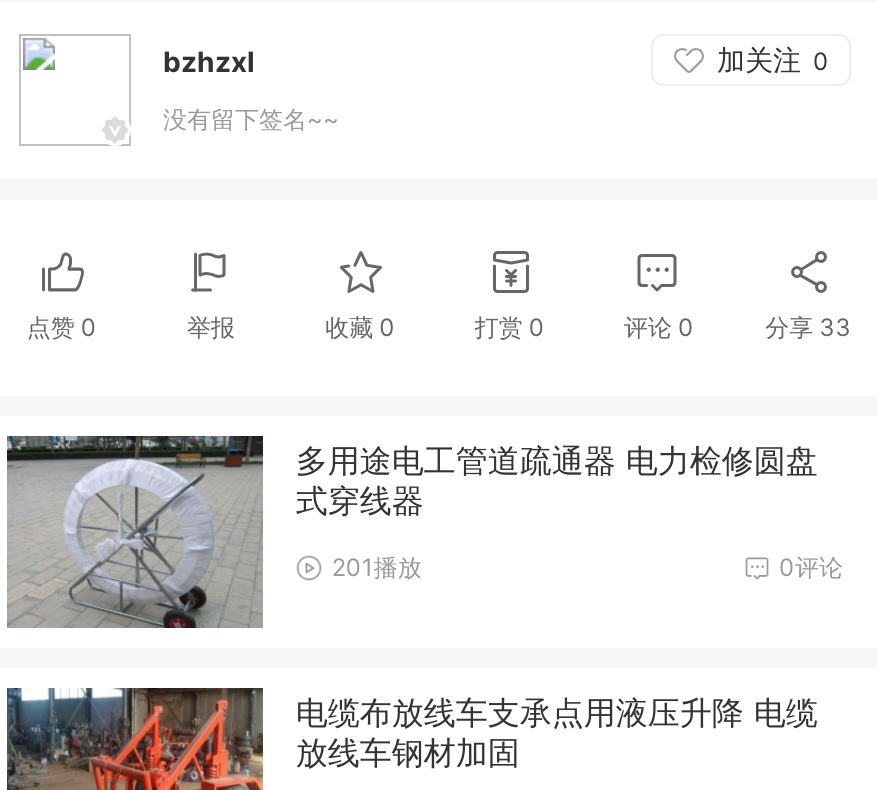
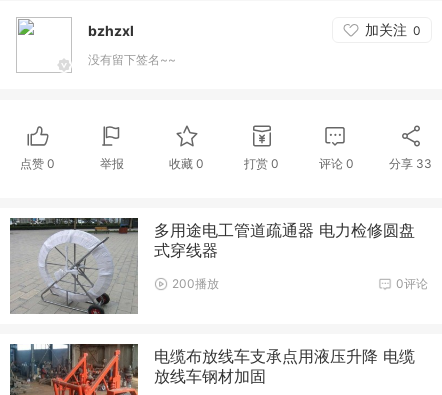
- 201播放
+ 200播放
